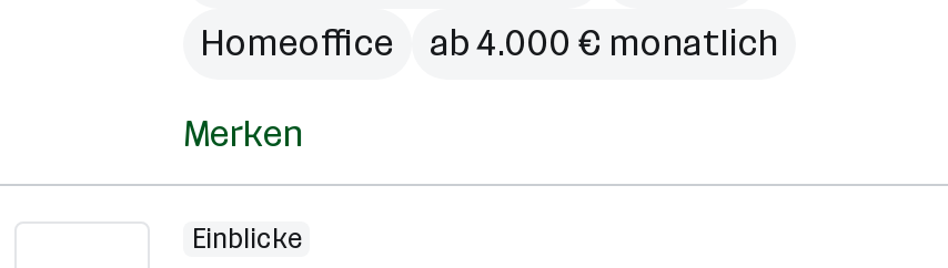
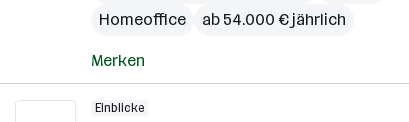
- Homeoffice ab 4.000 € monatlich
+ Homeoffice ab 54.000 € jährlich
